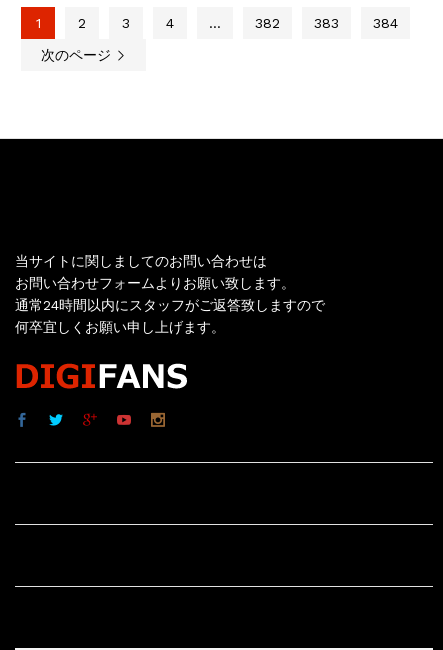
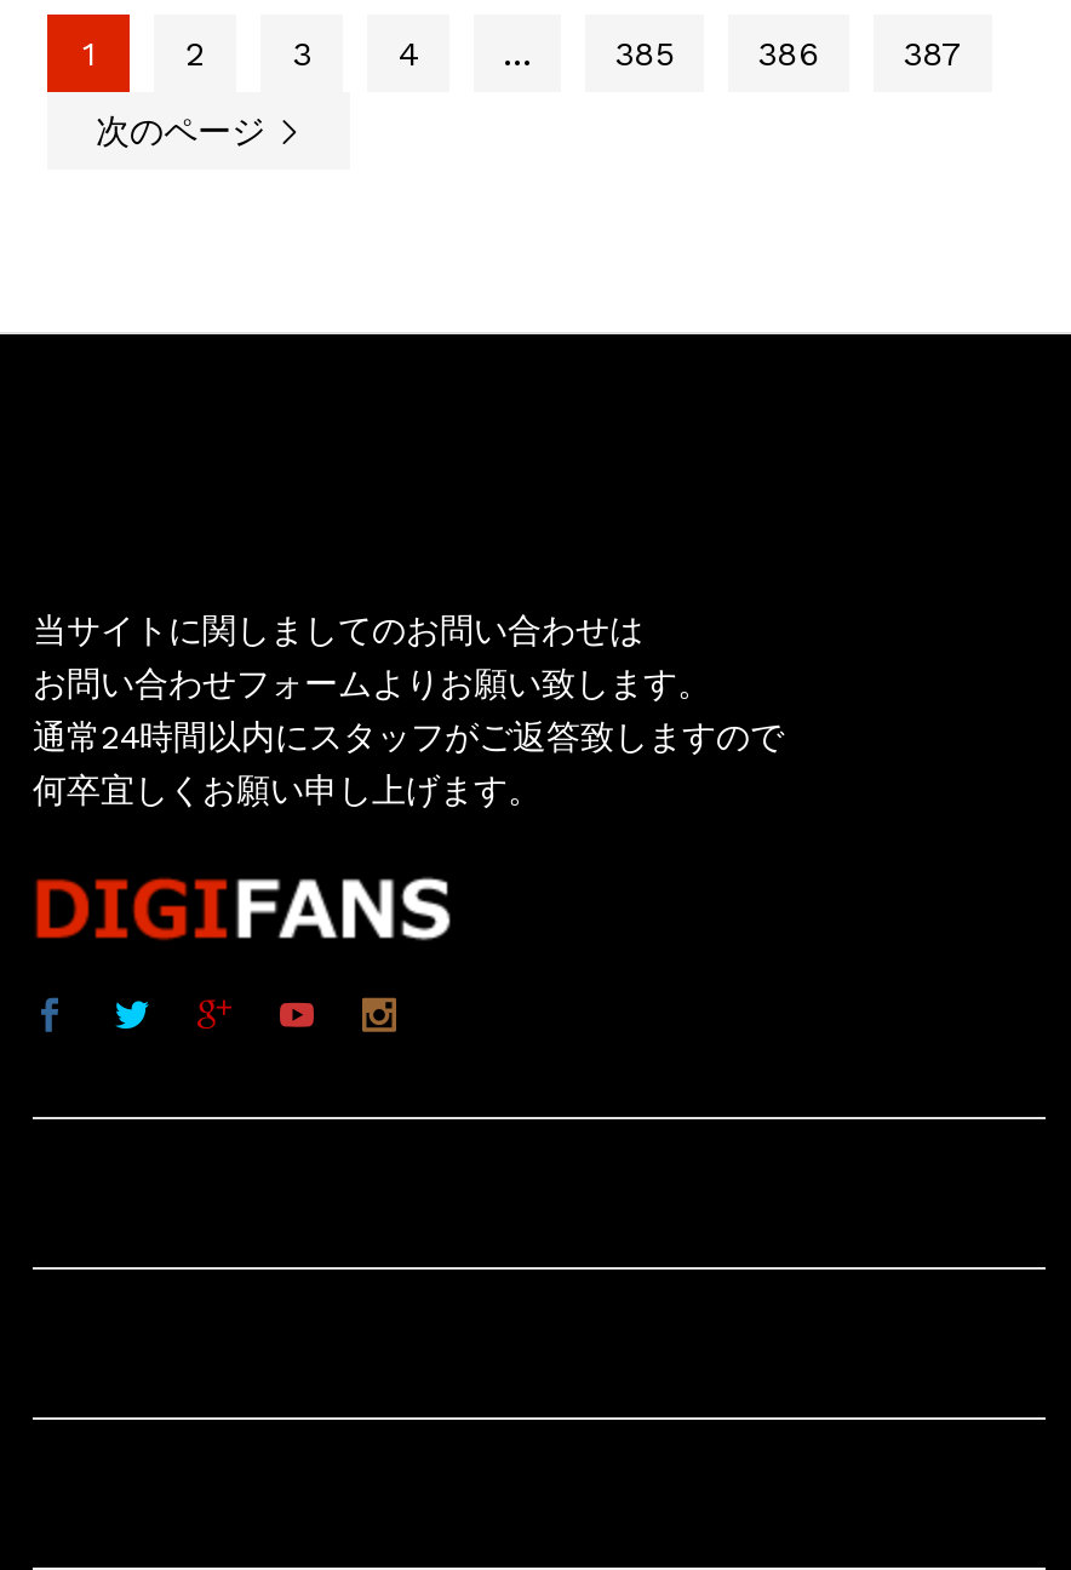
- 382
+ 385

- 383
+ 386

- 384
+ 387
